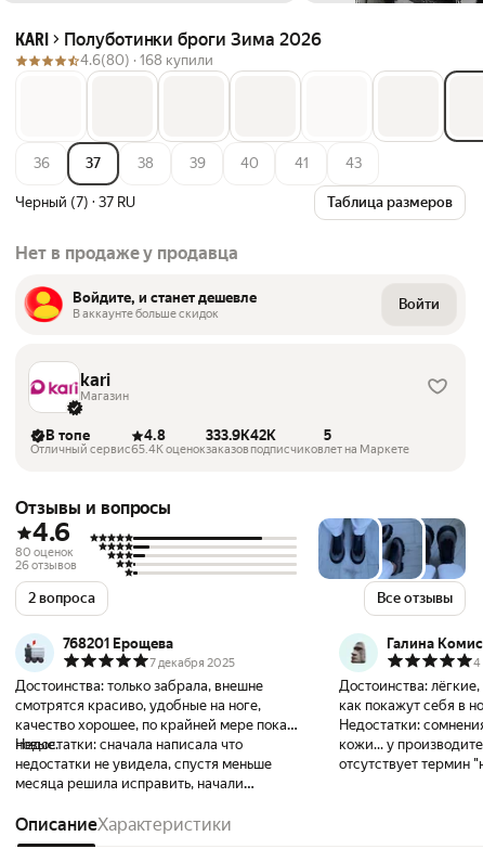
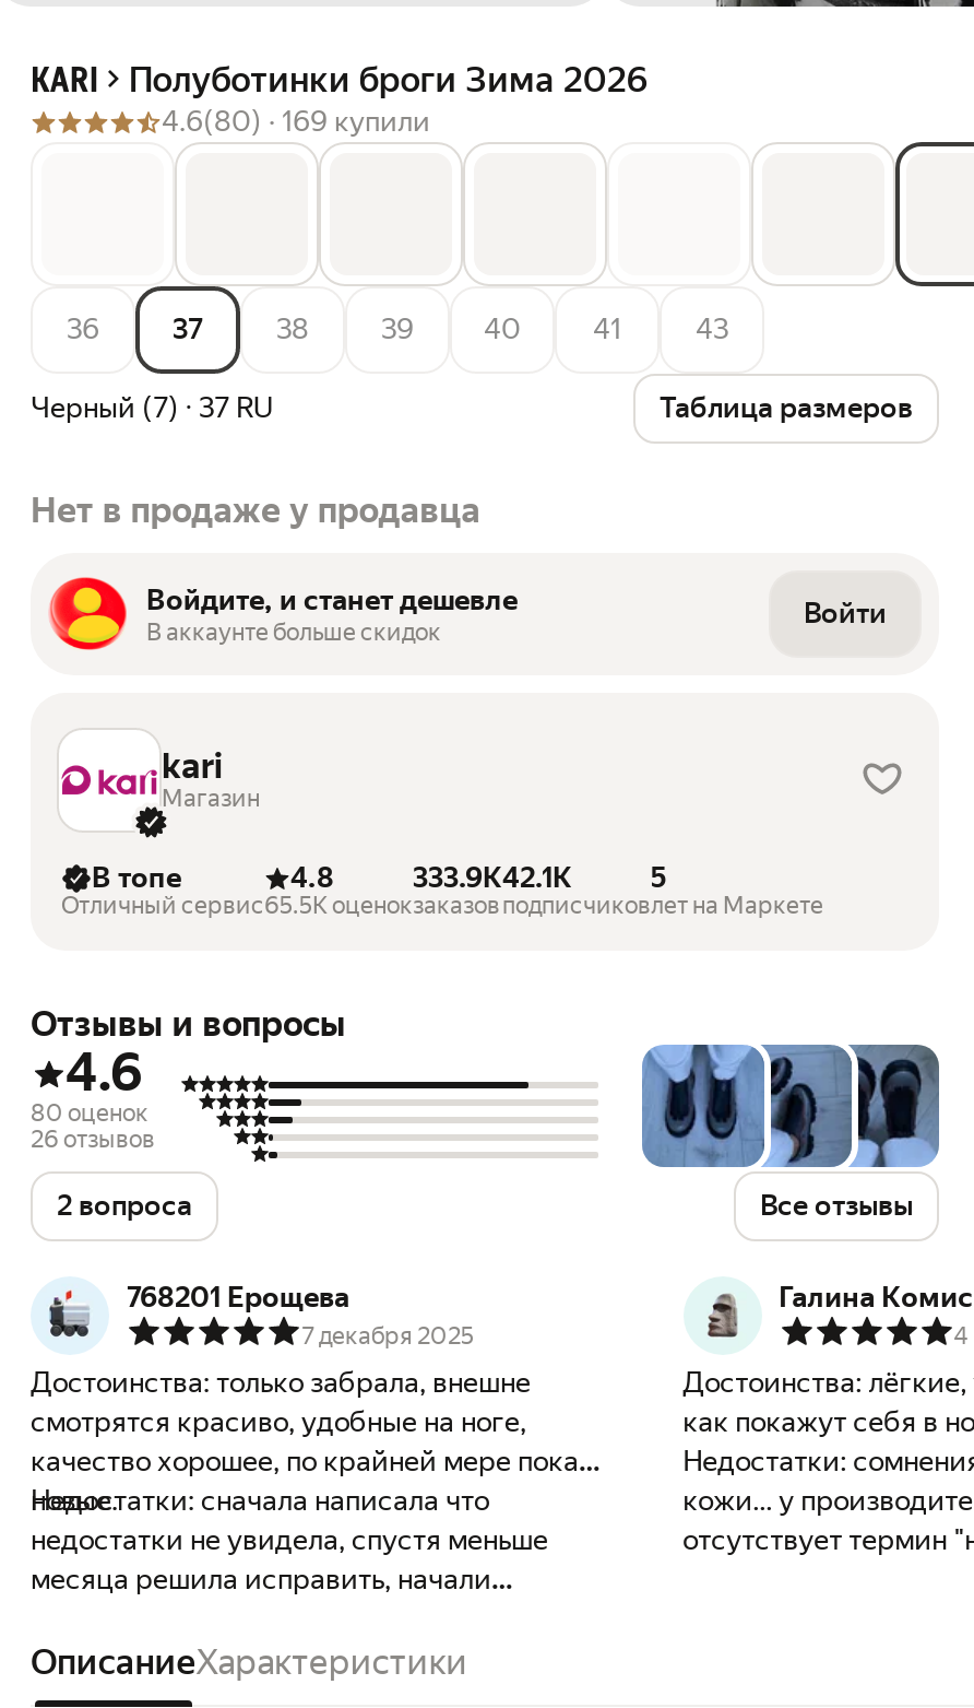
- 4.6(80) · 168 купили
+ 4.6(80) · 169 купили

- 333.9K 42K
+ 333.9K 42.1K

- 65.4K оценок
+ 65.5K оценок
